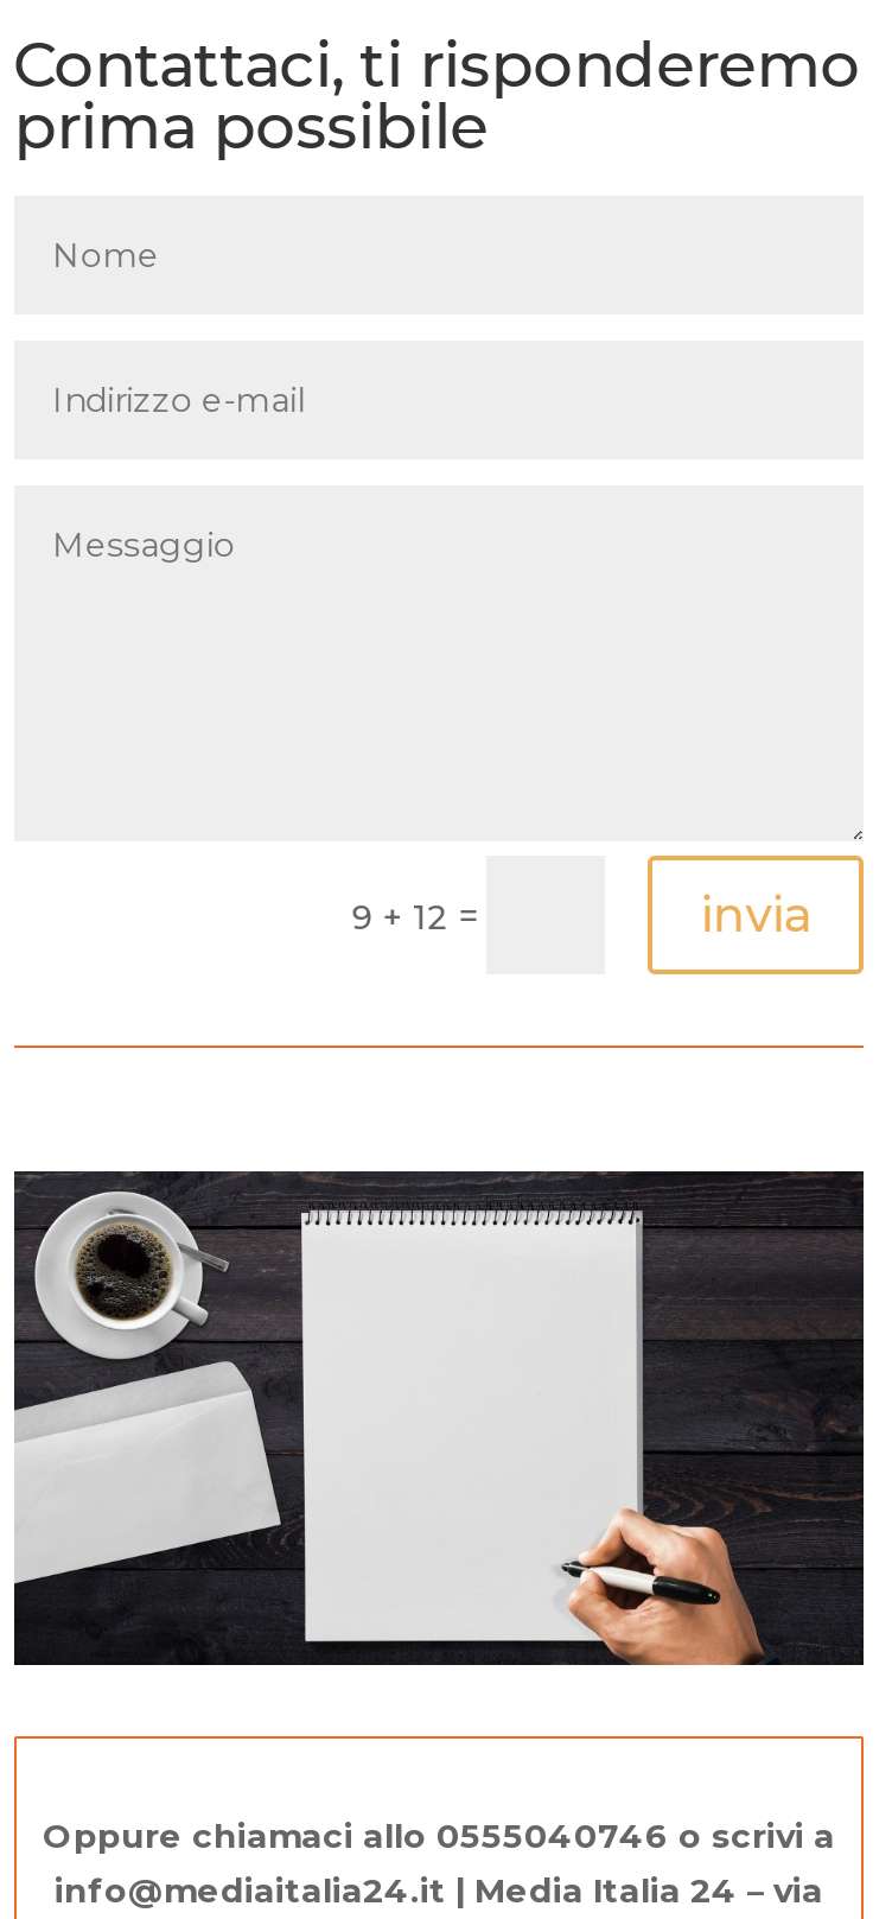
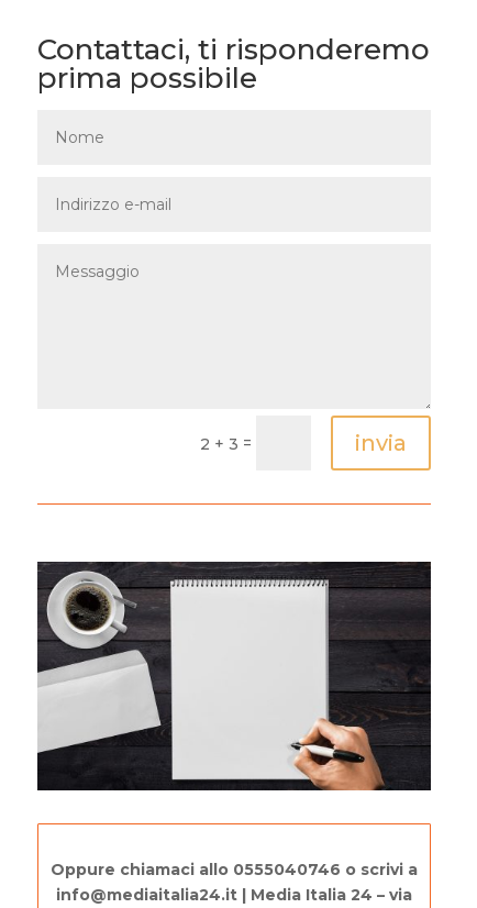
- 9 + 12 =
+ 2 + 3 =
